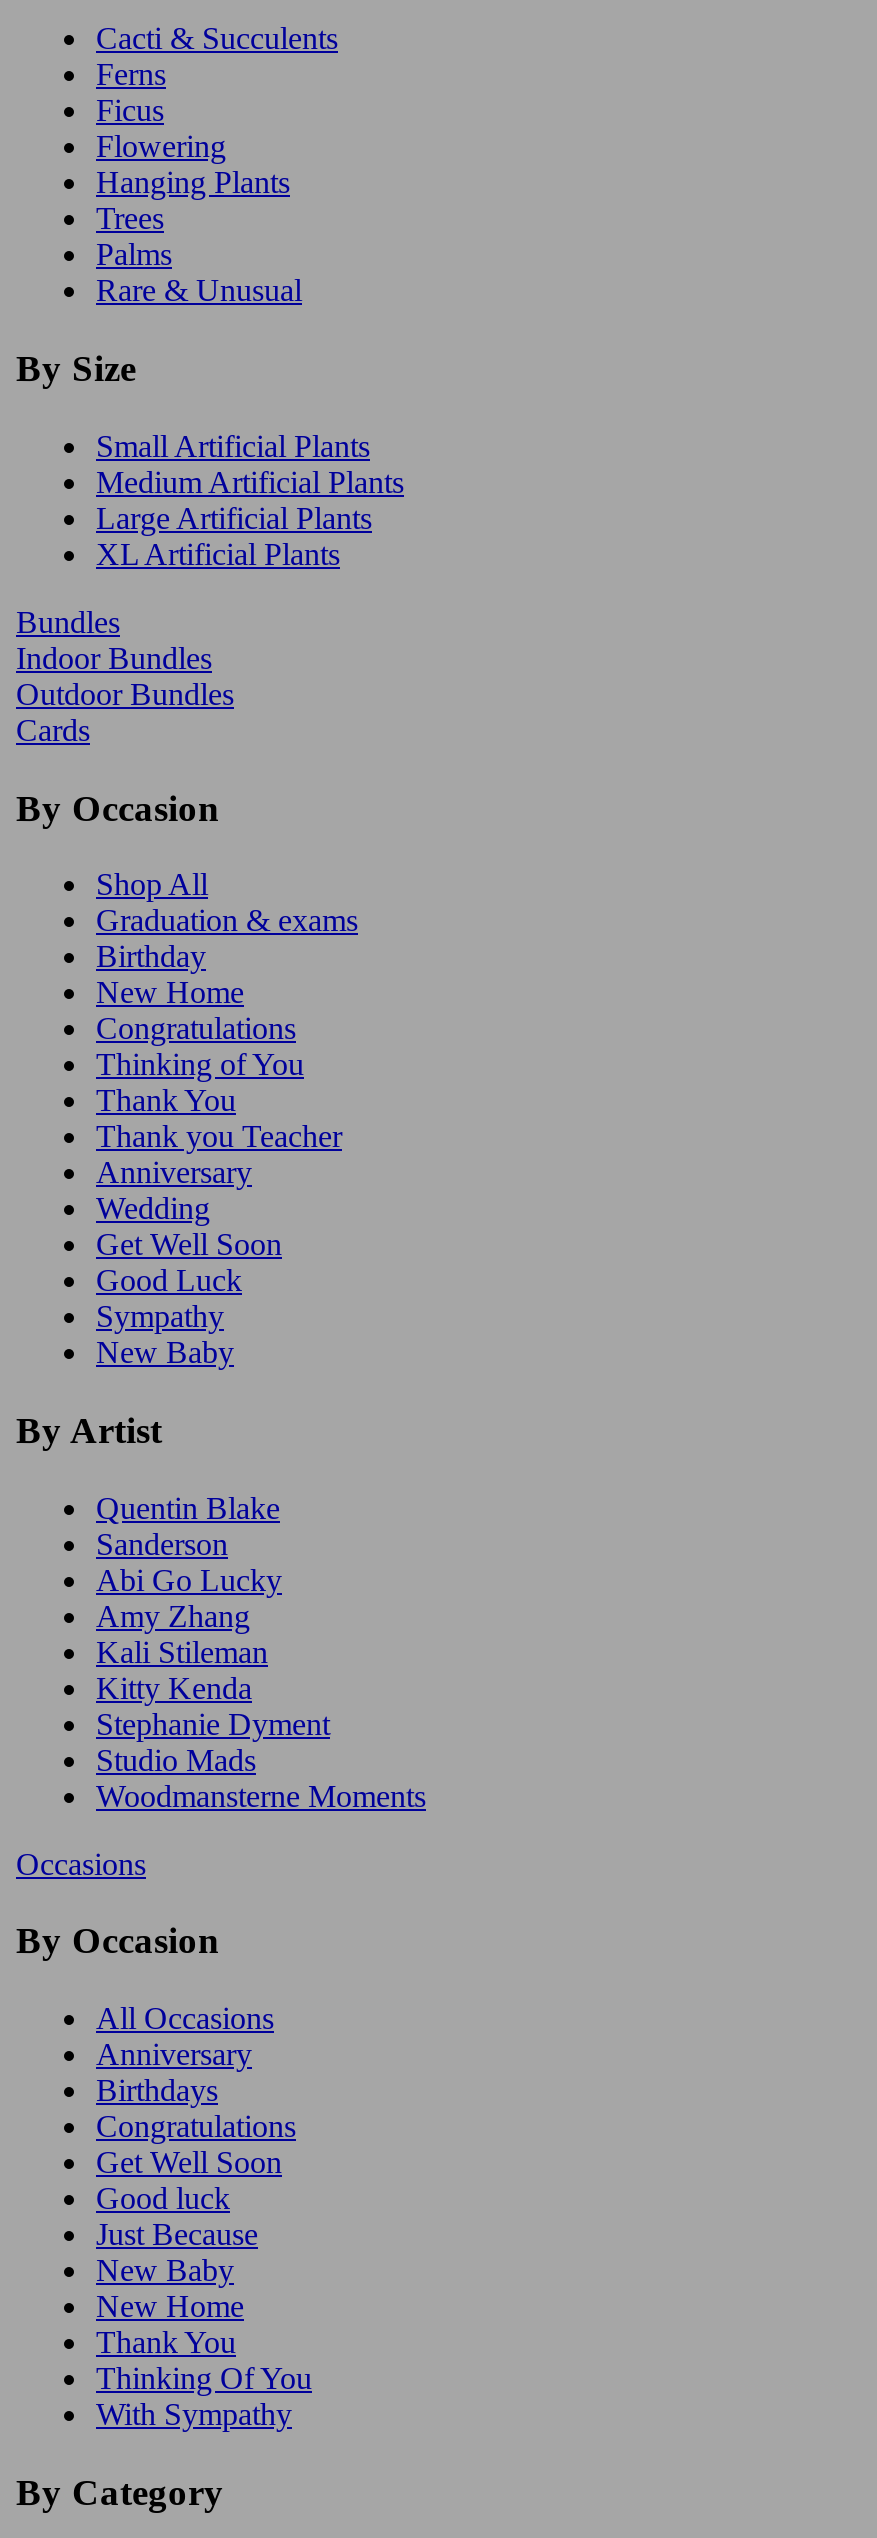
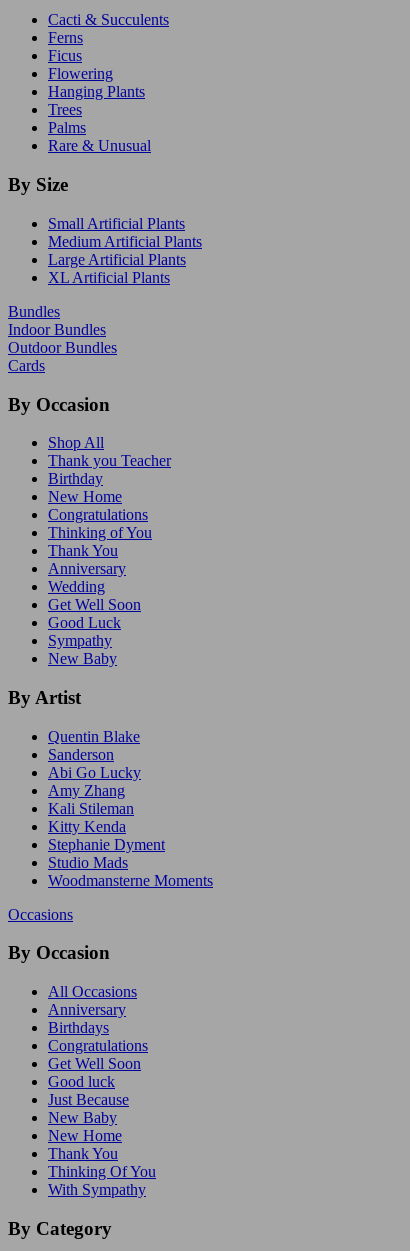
- Graduation & exams

moved up: Thank you Teacher
